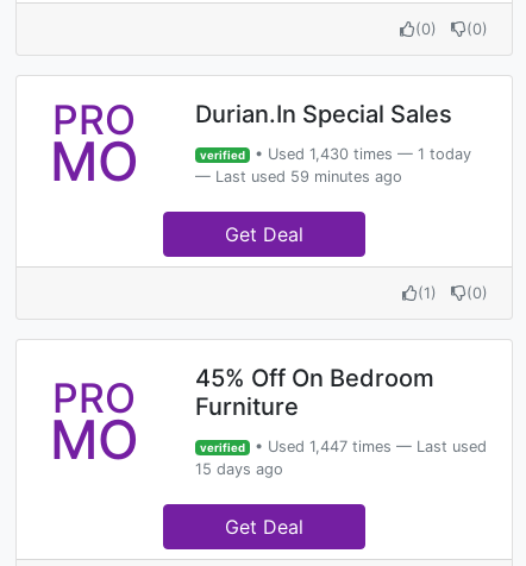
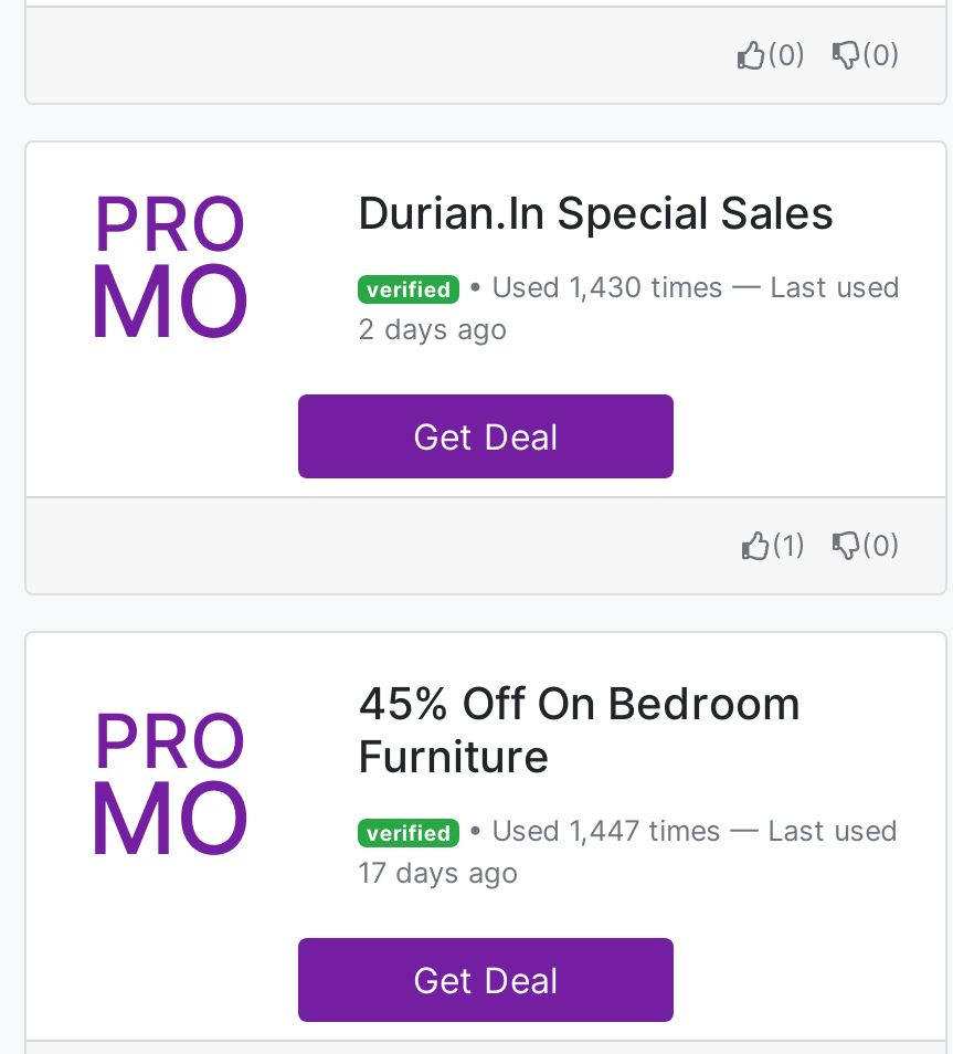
- verified • Used 1,430 times — 1 today
- — Last used 59 minutes ago
+ verified • Used 1,430 times — Last used
+ 2 days ago

- 15 days ago
+ 17 days ago
